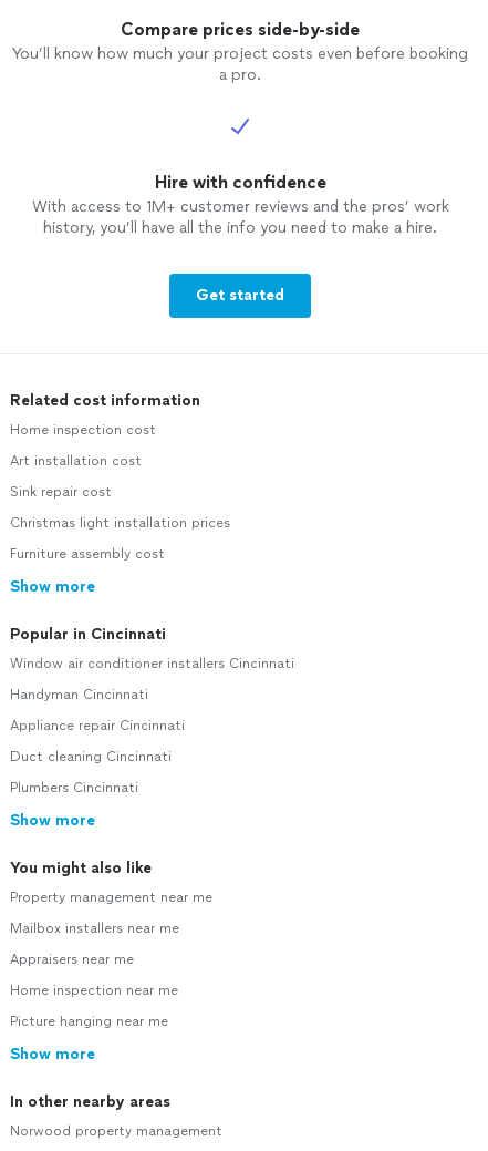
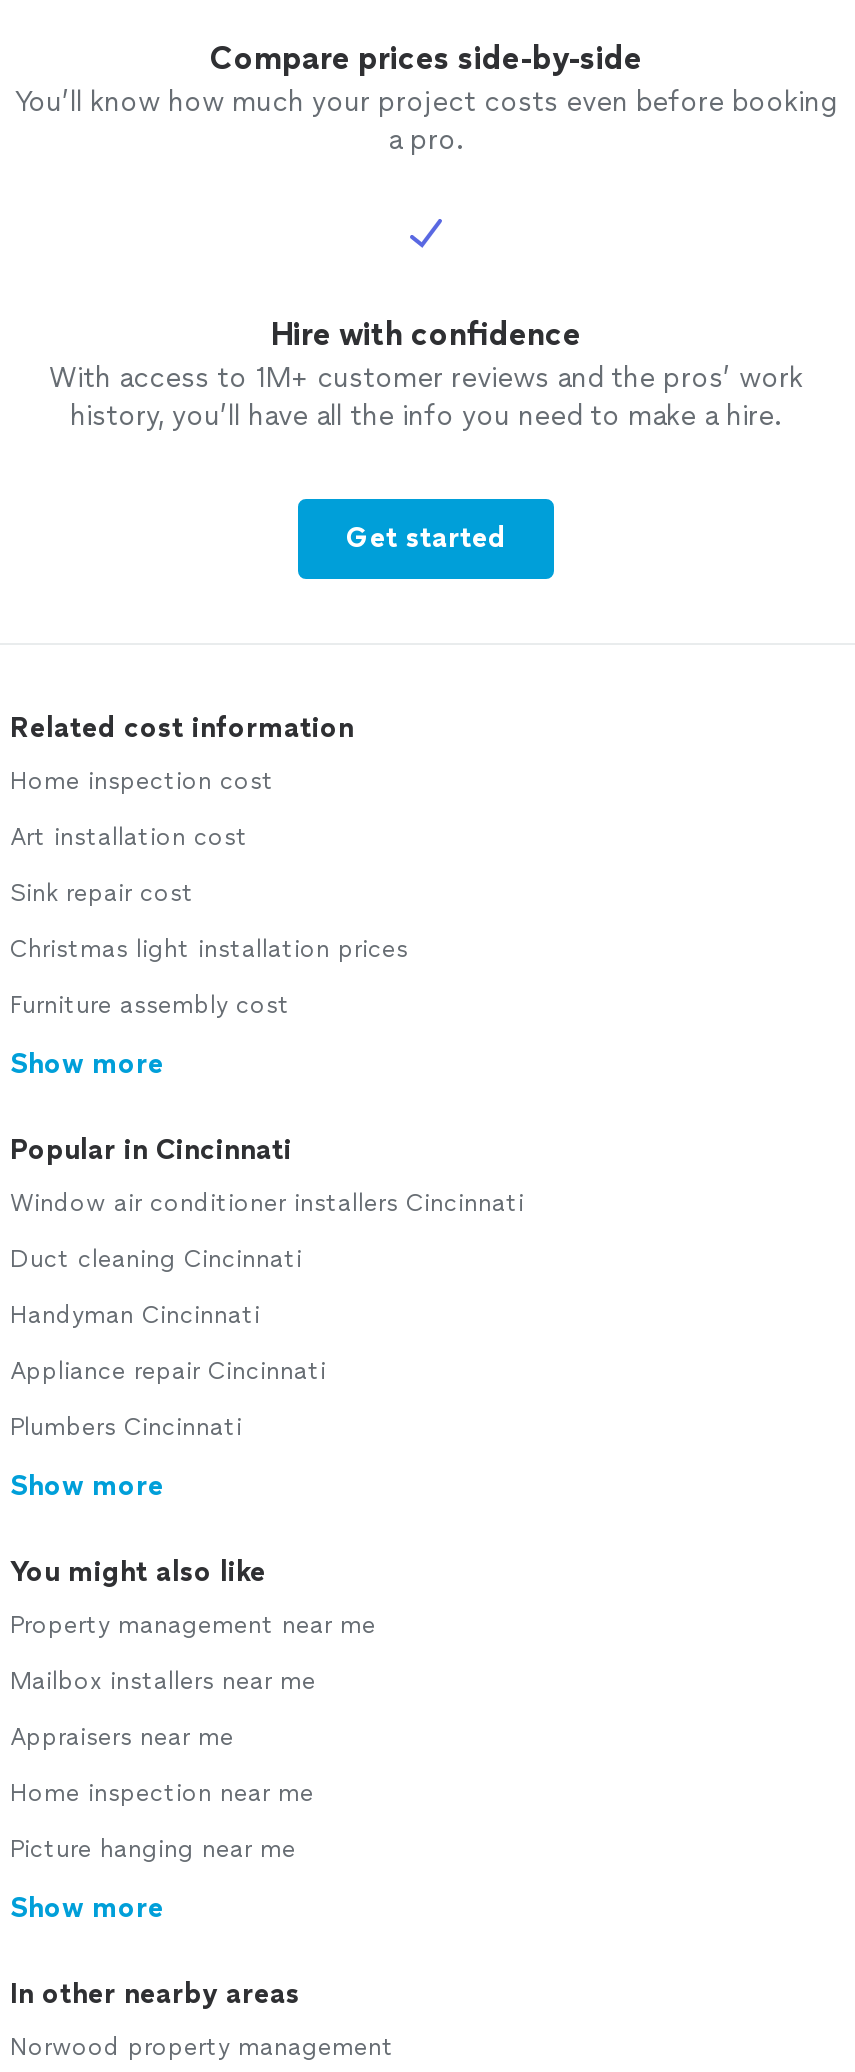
moved down: Handyman Cincinnati | Appliance repair Cincinnati

moved up: Duct cleaning Cincinnati
